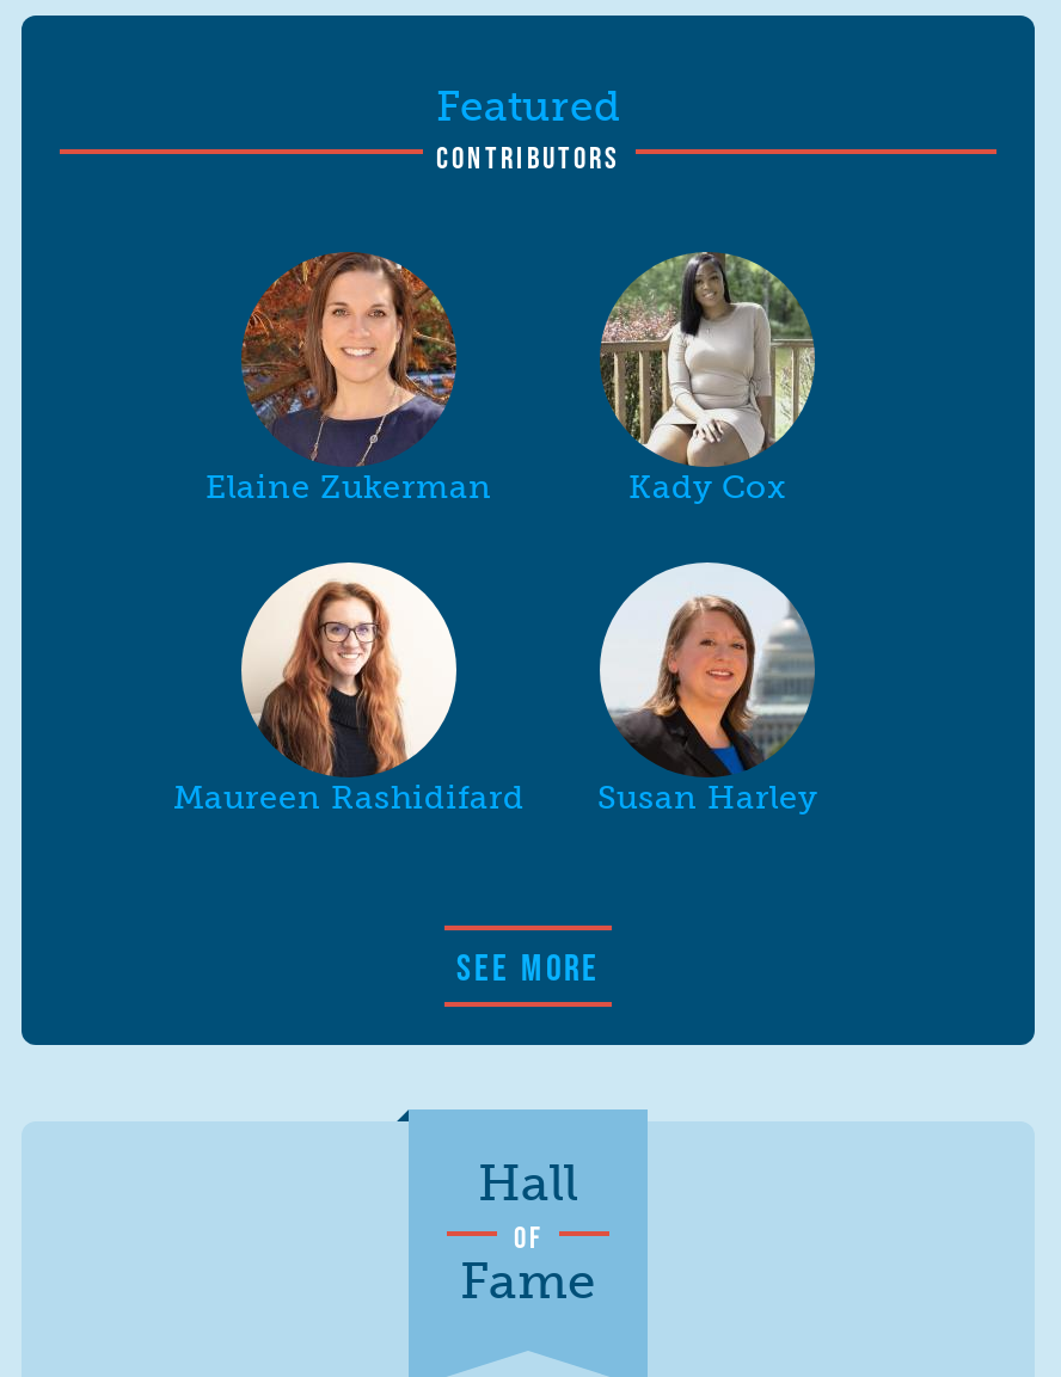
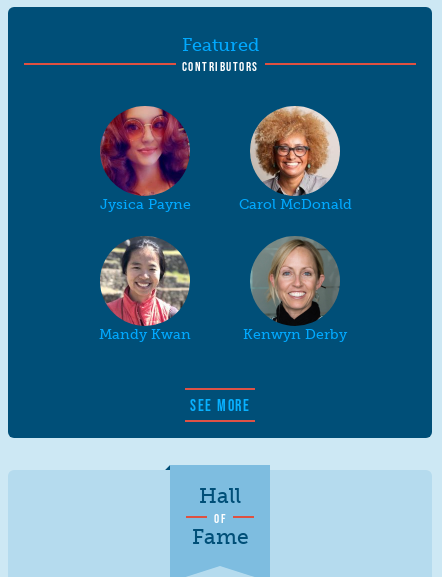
- [image]
- Elaine Zukerman
- Kady Cox
+ [image]
+ Jysica Payne
+ Carol McDonald

- [image]
+ [image]

- [image]
- Maureen Rashidifard
- Susan Harley
+ [image]
+ Mandy Kwan
+ Kenwyn Derby

- [image]
+ [image]
